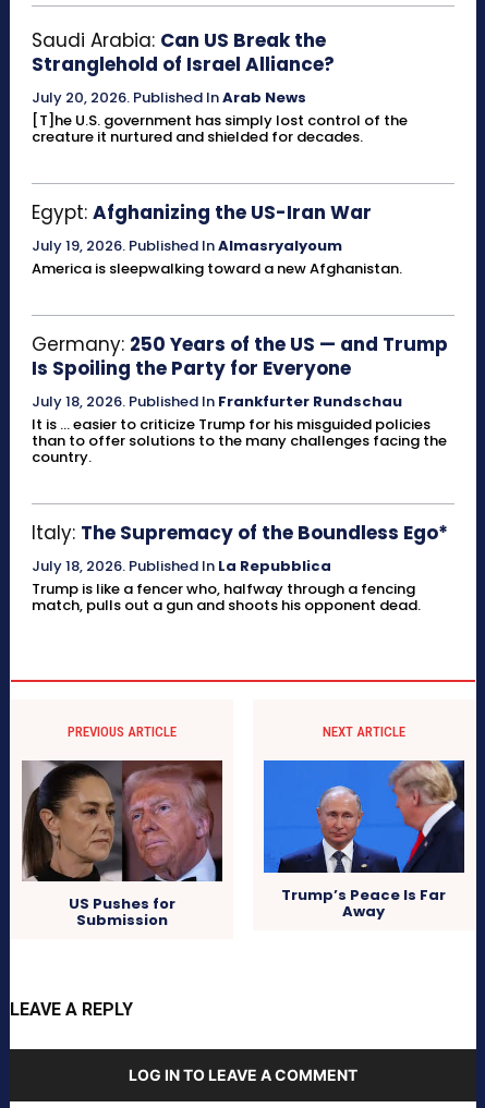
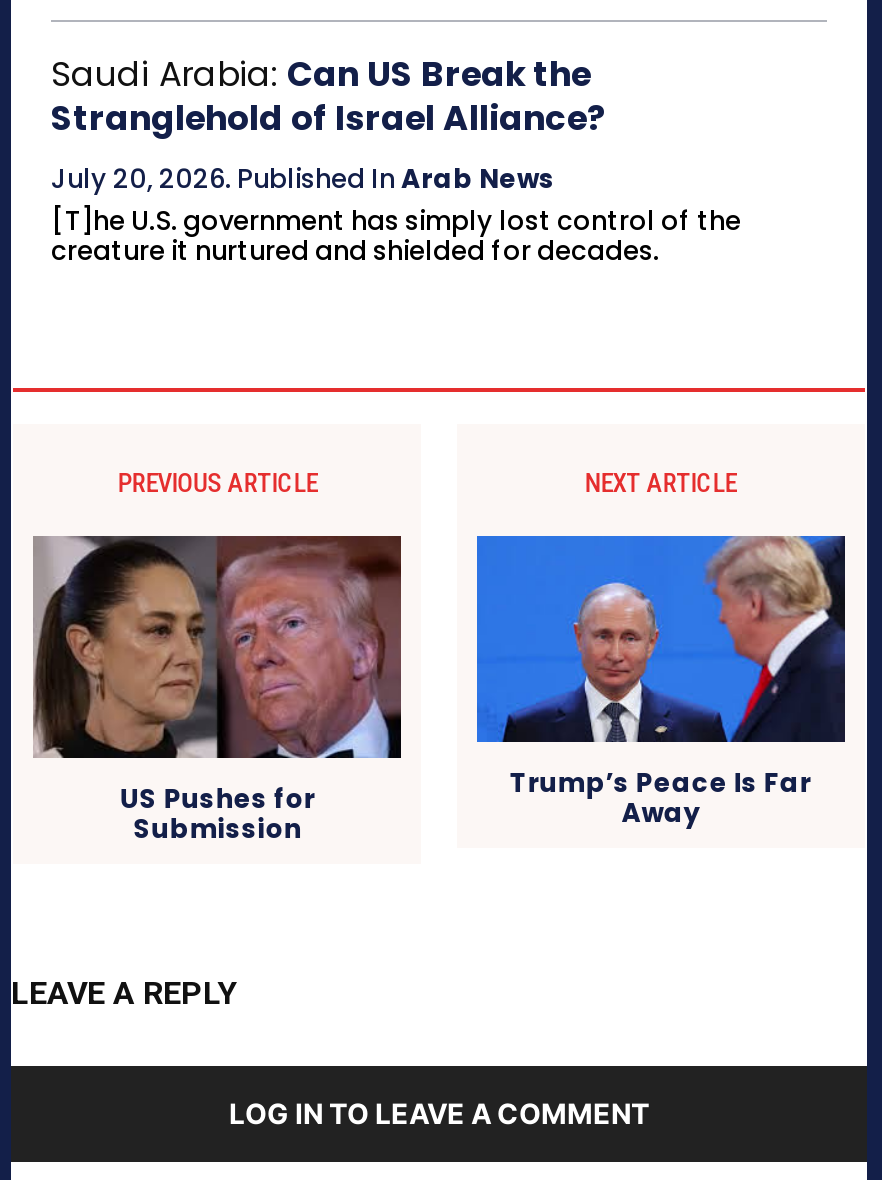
- Egypt: Afghanizing the US-Iran War
- July 19, 2026. Published InAlmasryalyoum
- America is sleepwalking toward a new Afghanistan.
- Germany: 250 Years of the US — and Trump
- Is Spoiling the Party for Everyone
- July 18, 2026. Published In Frankfurter Rundschau
- It is ... easier to criticize Trump for his misguided policies
- than to offer solutions to the many challenges facing the
- country.
- Italy: The Supremacy of the Boundless Ego*
- July 18, 2026. Published In La Repubblica
- Trump is like a fencer who, halfway through a fencing
- match, pulls out a gun and shoots his opponent dead.
